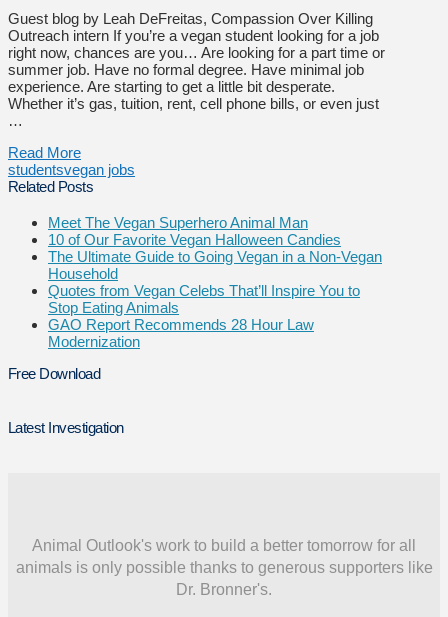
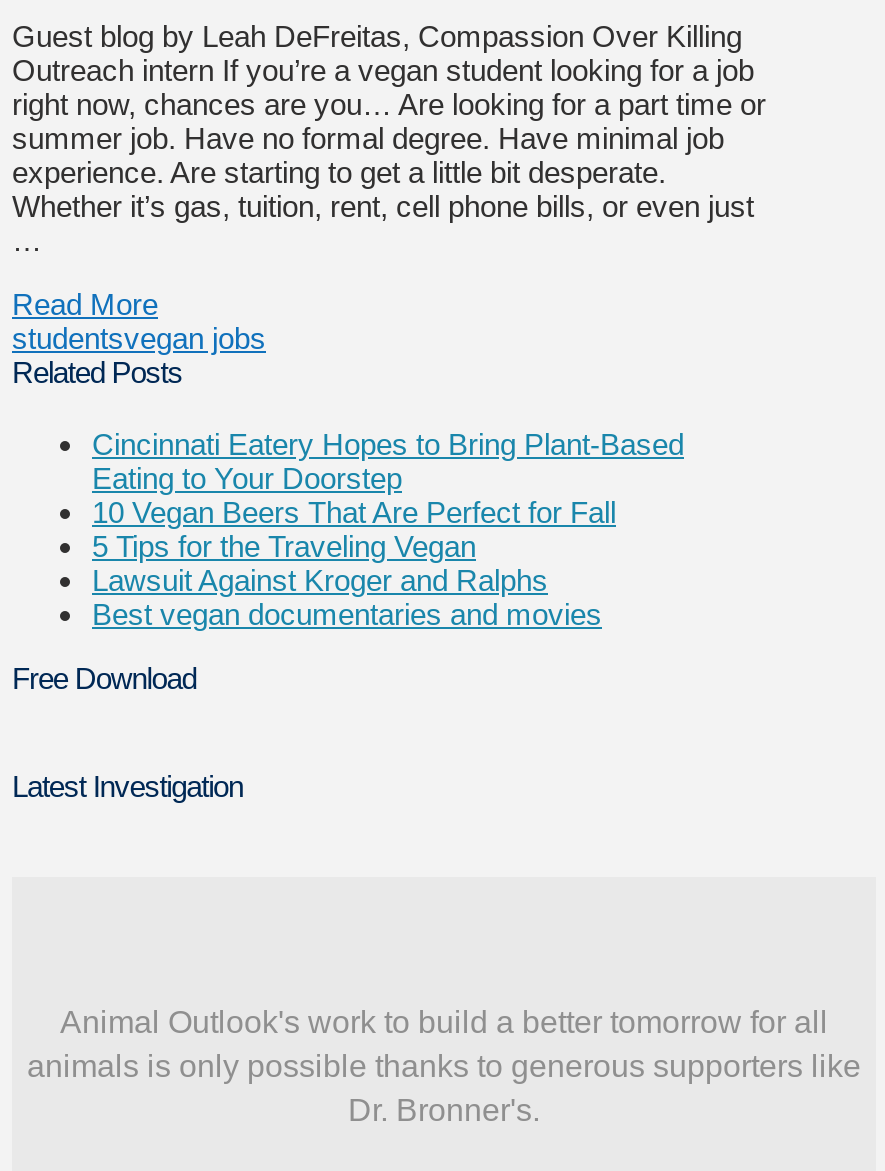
- Meet The Vegan Superhero Animal Man
- 10 of Our Favorite Vegan Halloween Candies
- The Ultimate Guide to Going Vegan in a Non-Vegan
- Household
- Quotes from Vegan Celebs That’ll Inspire You to
- Stop Eating Animals
- GAO Report Recommends 28 Hour Law
- Modernization
+ Cincinnati Eatery Hopes to Bring Plant-Based
+ Eating to Your Doorstep
+ 10 Vegan Beers That Are Perfect for Fall
+ 5 Tips for the Traveling Vegan
+ Lawsuit Against Kroger and Ralphs
+ Best vegan documentaries and movies
